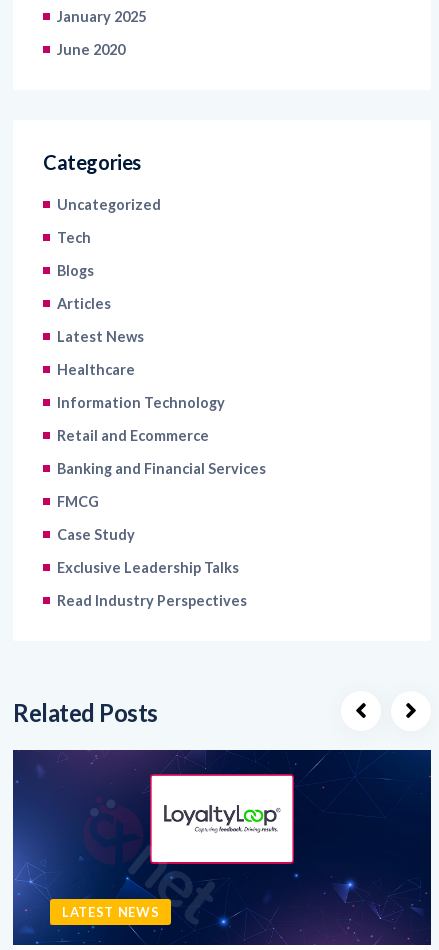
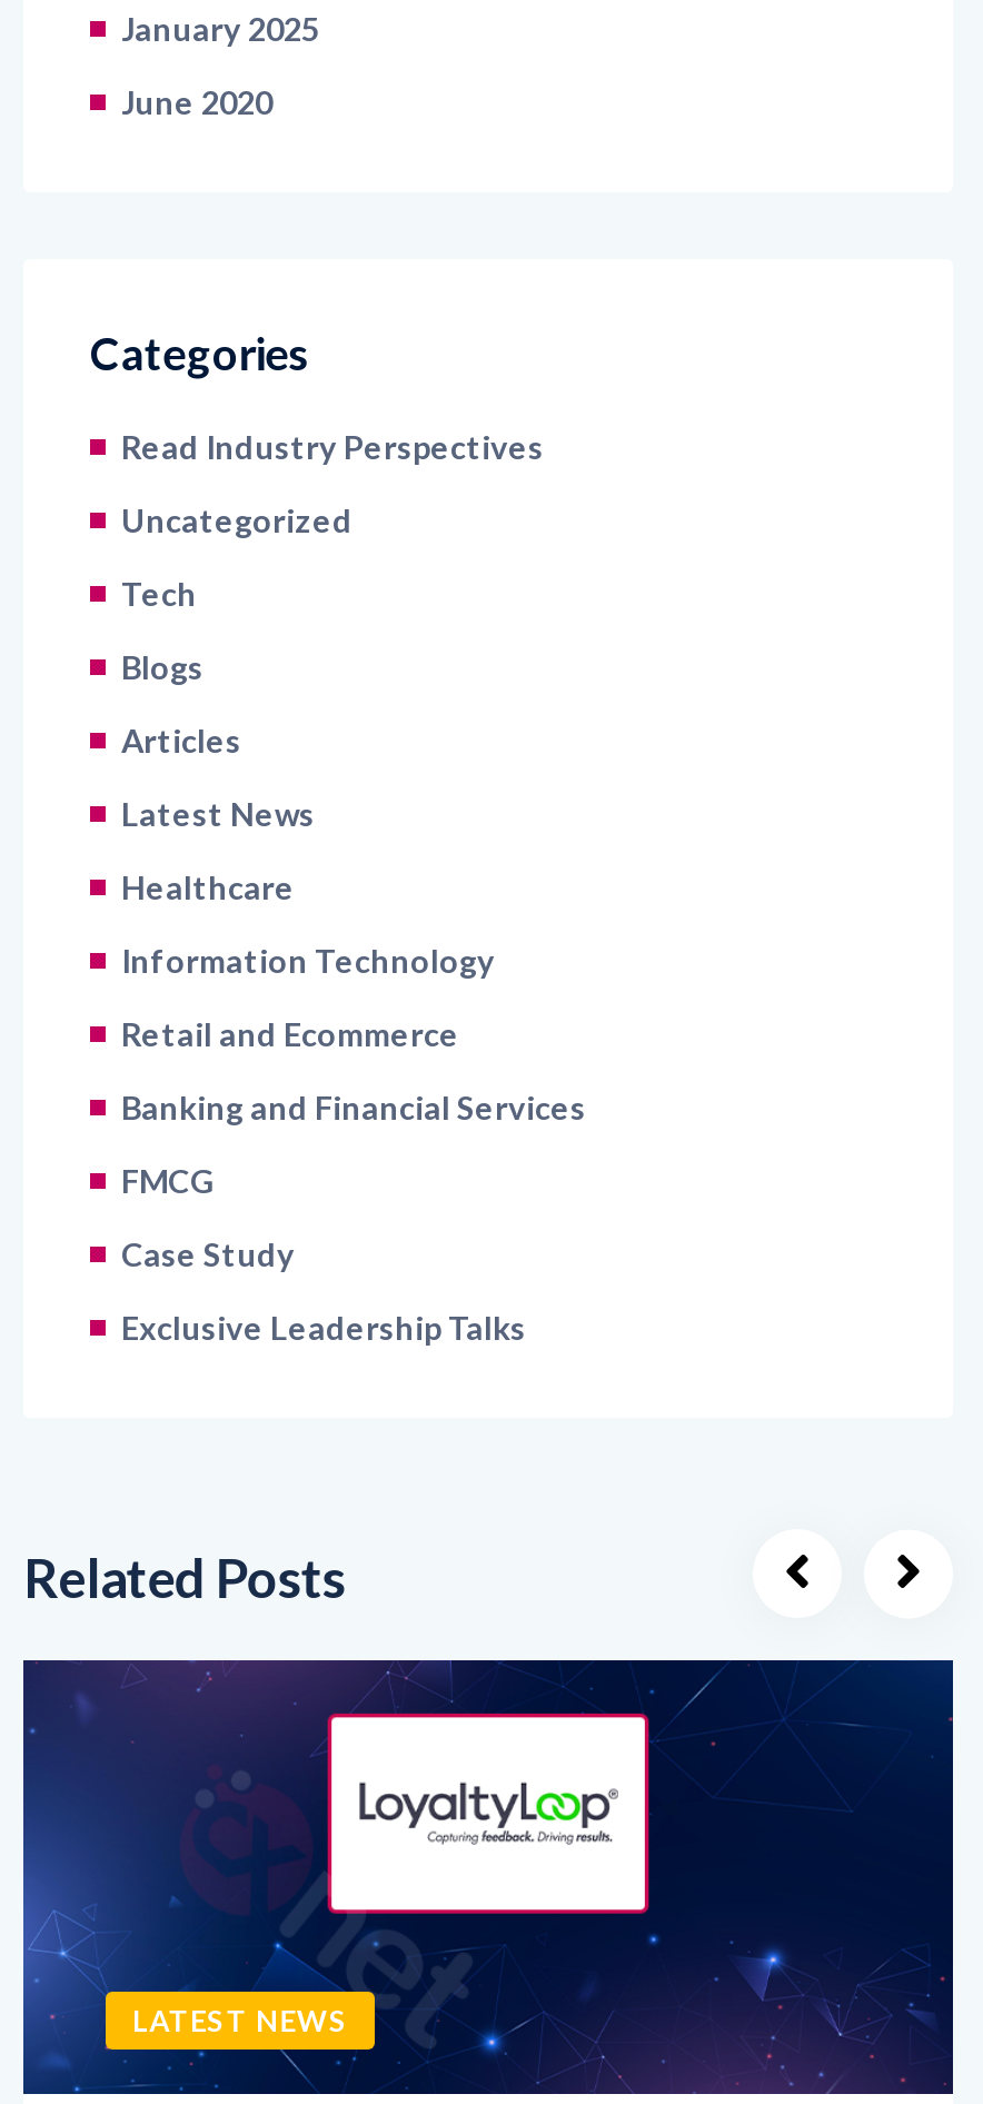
moved down: Uncategorized | Tech | Blogs | ... | Case Study | Exclusive Leadership Talks

moved up: Read Industry Perspectives
